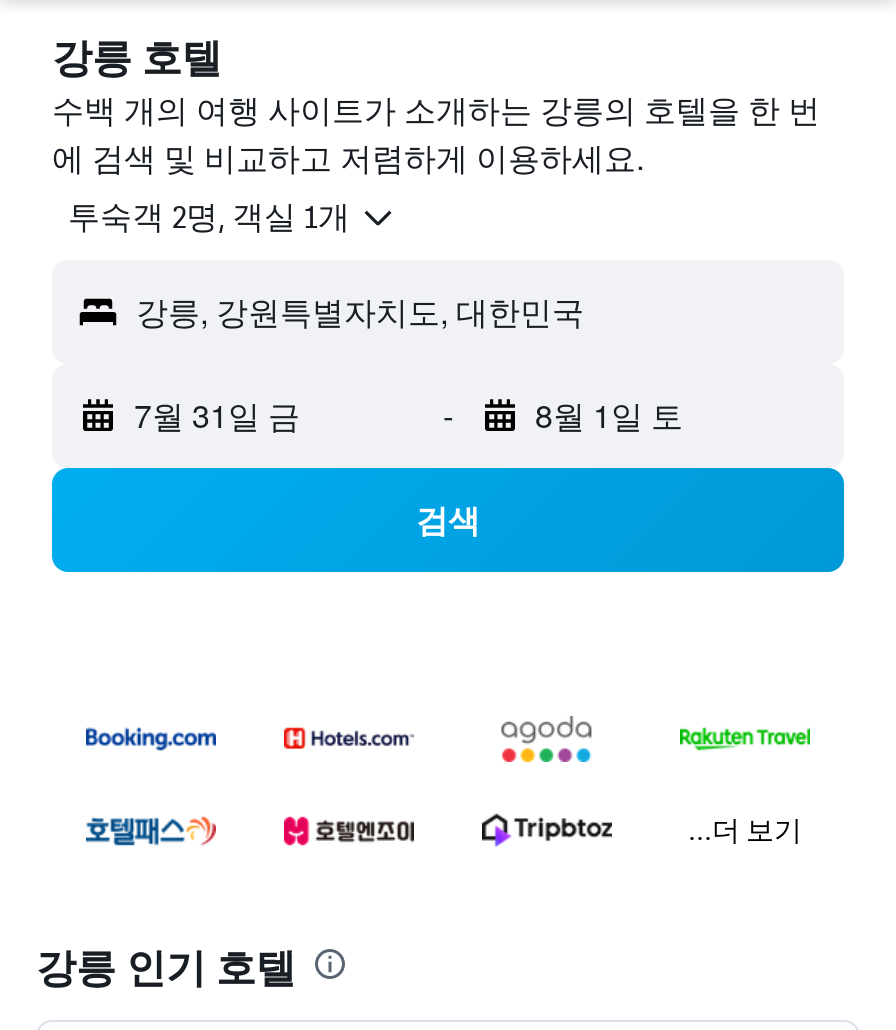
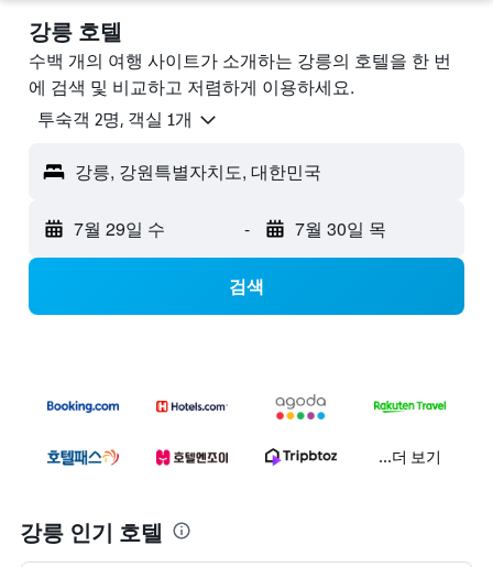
- 7월 31일 금
+ 7월 29일 수

- 8월 1일 토
+ 7월 30일 목
